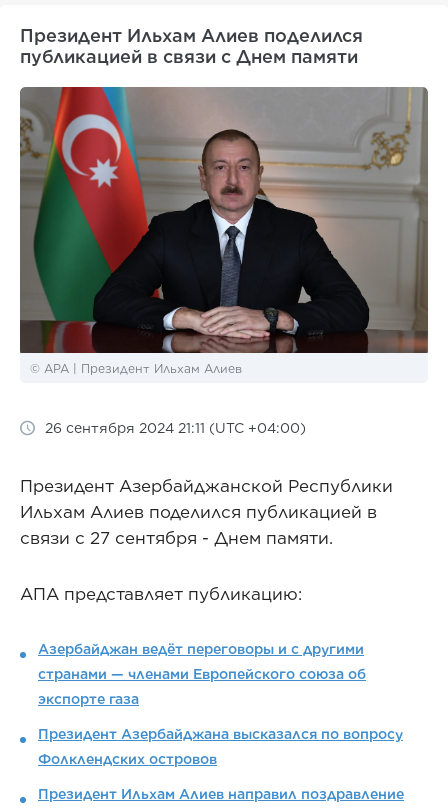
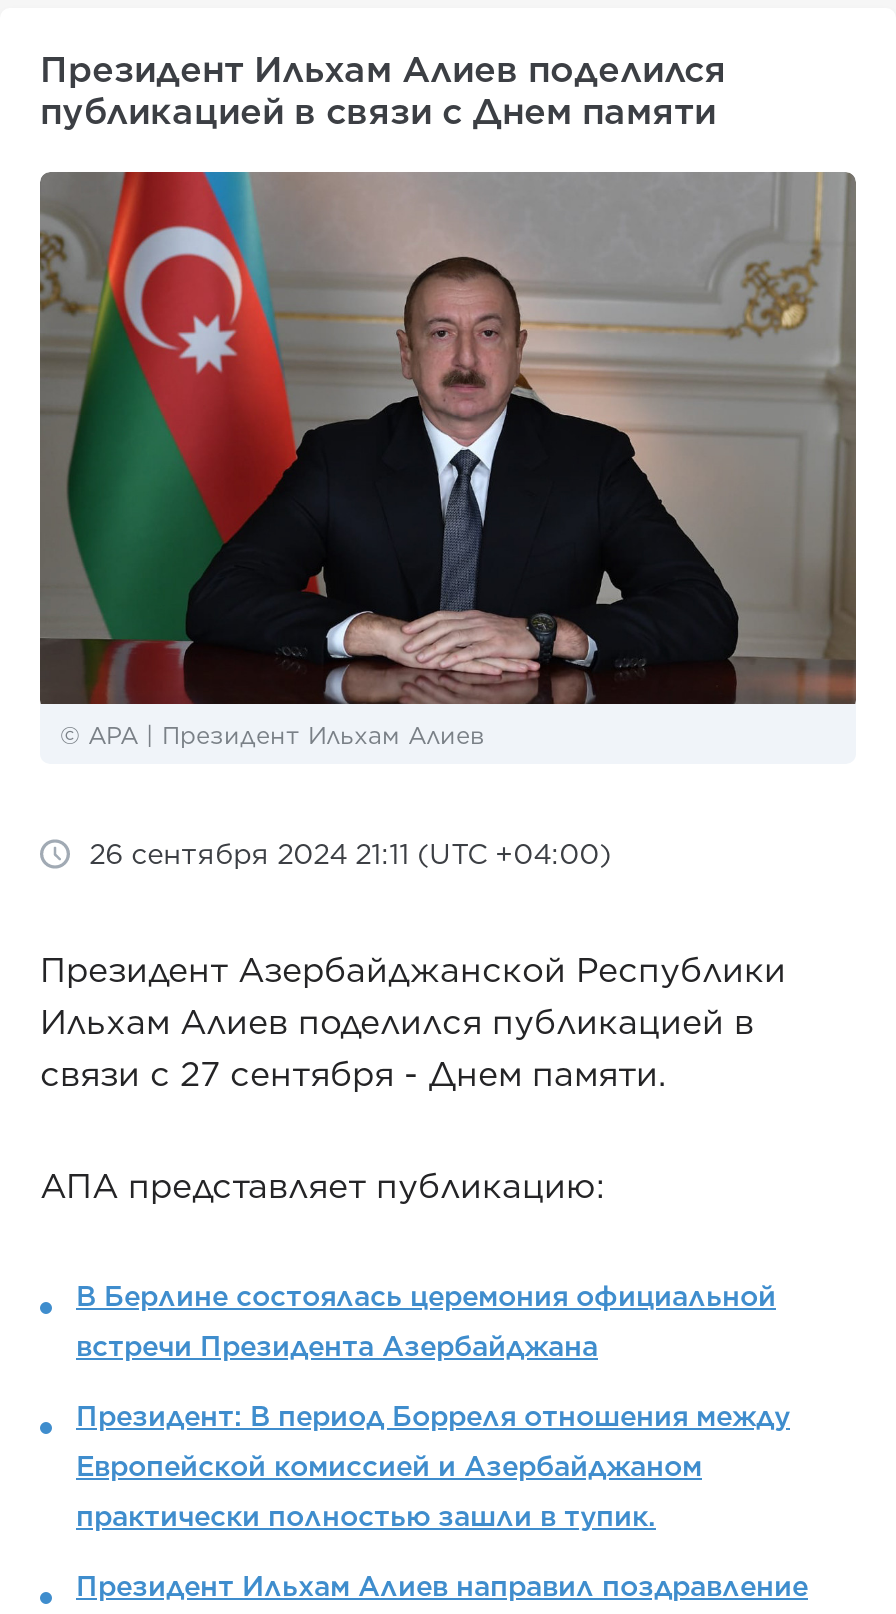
- Азербайджан ведёт переговоры и с другими
+ В Берлине состоялась церемония официальной

- странами — членами Европейского союза об
+ встречи Президента Азербайджана

- экспорте газа
+ Президент: В период Борреля отношения между

- Президент Азербайджана высказался по вопросу
+ Европейской комиссией и Азербайджаном

- Фолклендских островов
+ практически полностью зашли в тупик.
